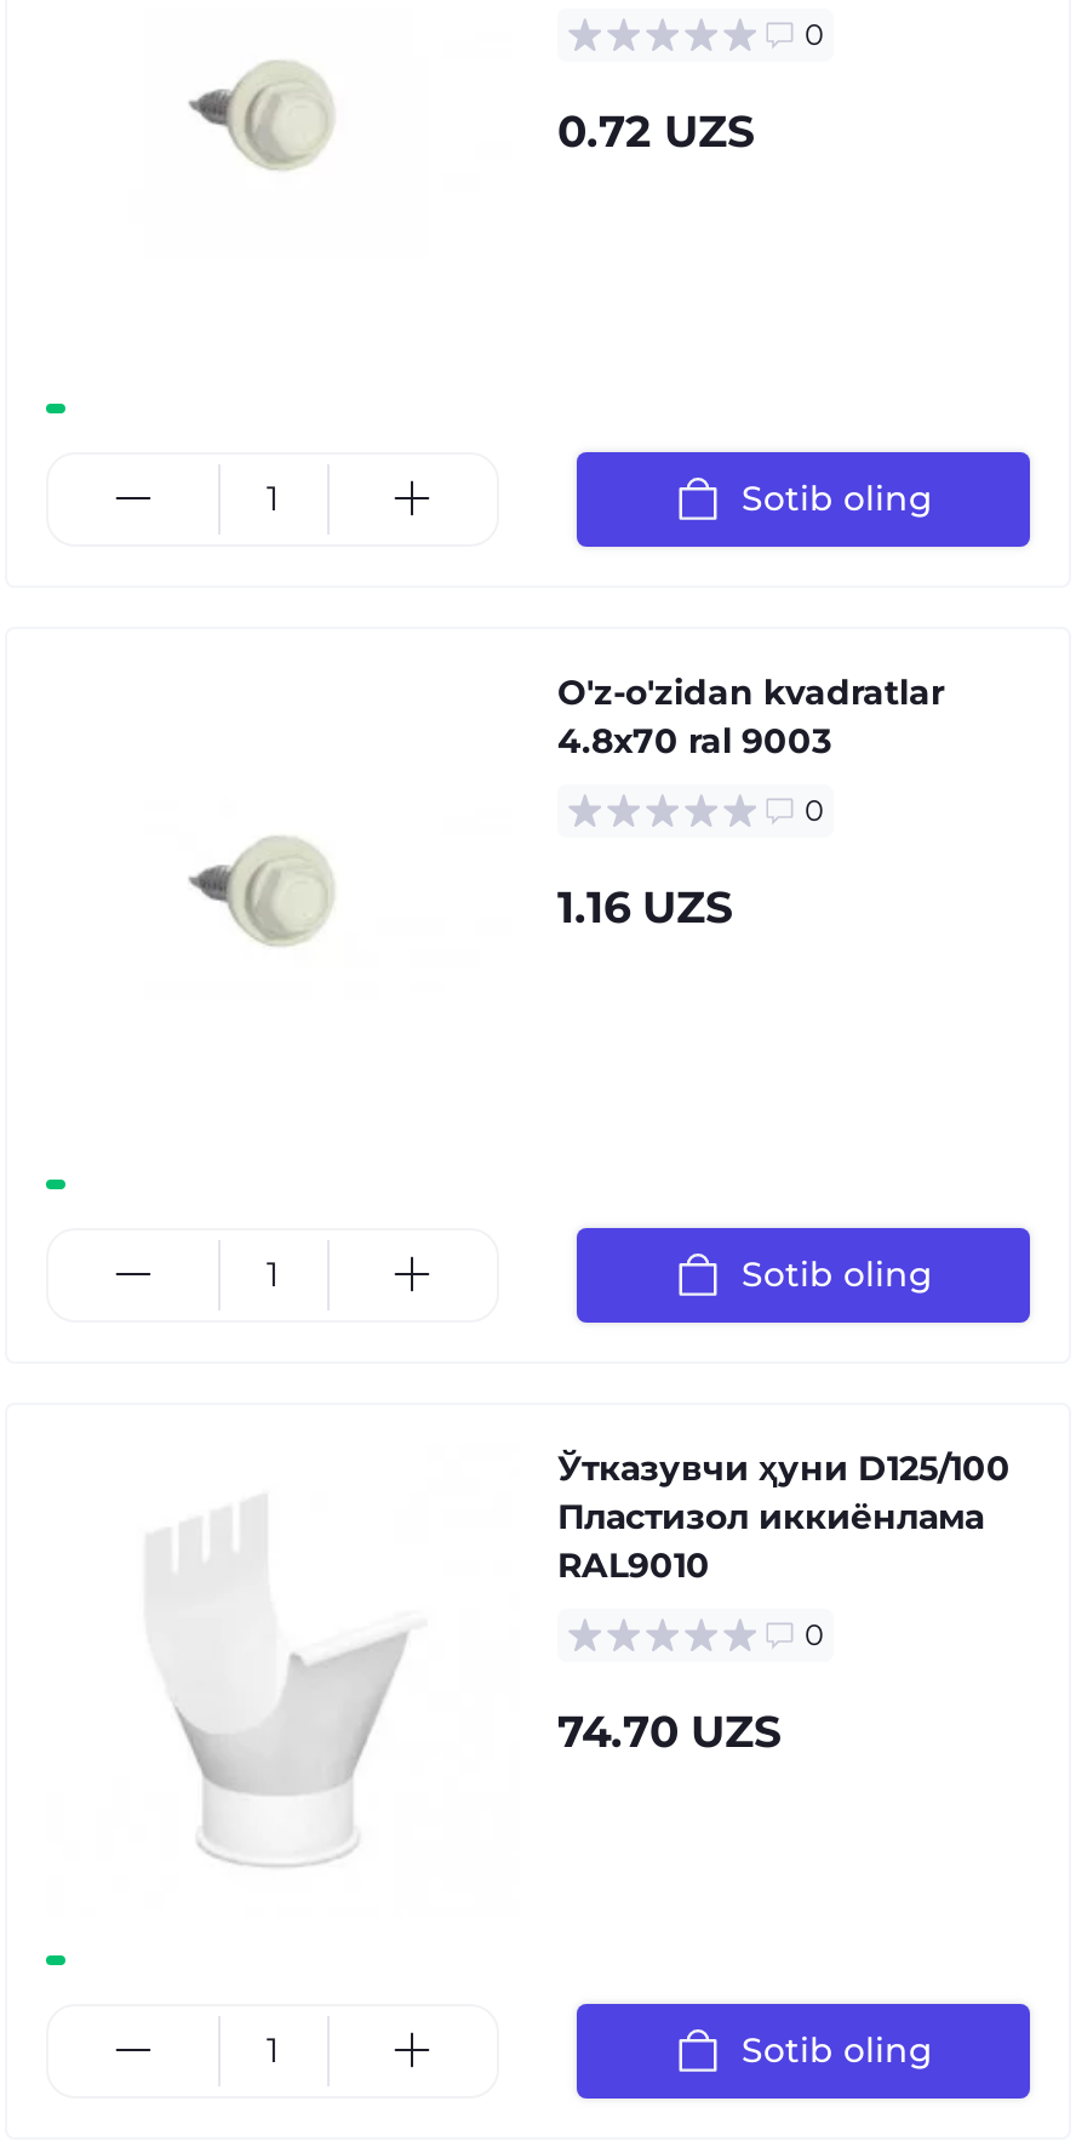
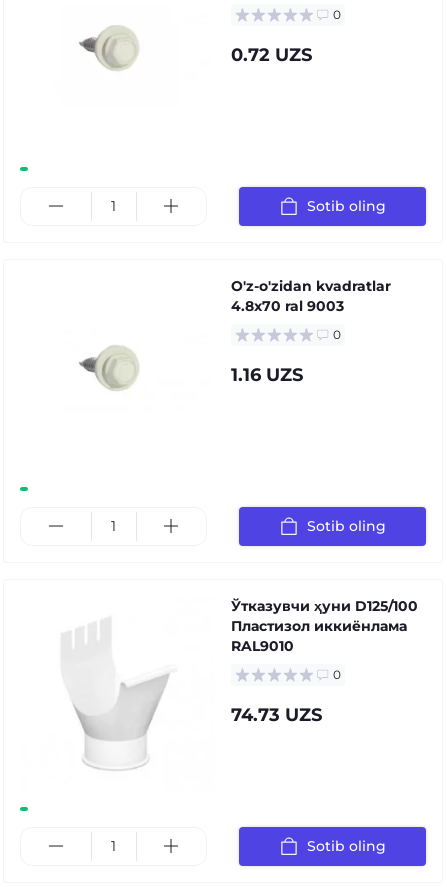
- 74.70 UZS
+ 74.73 UZS
